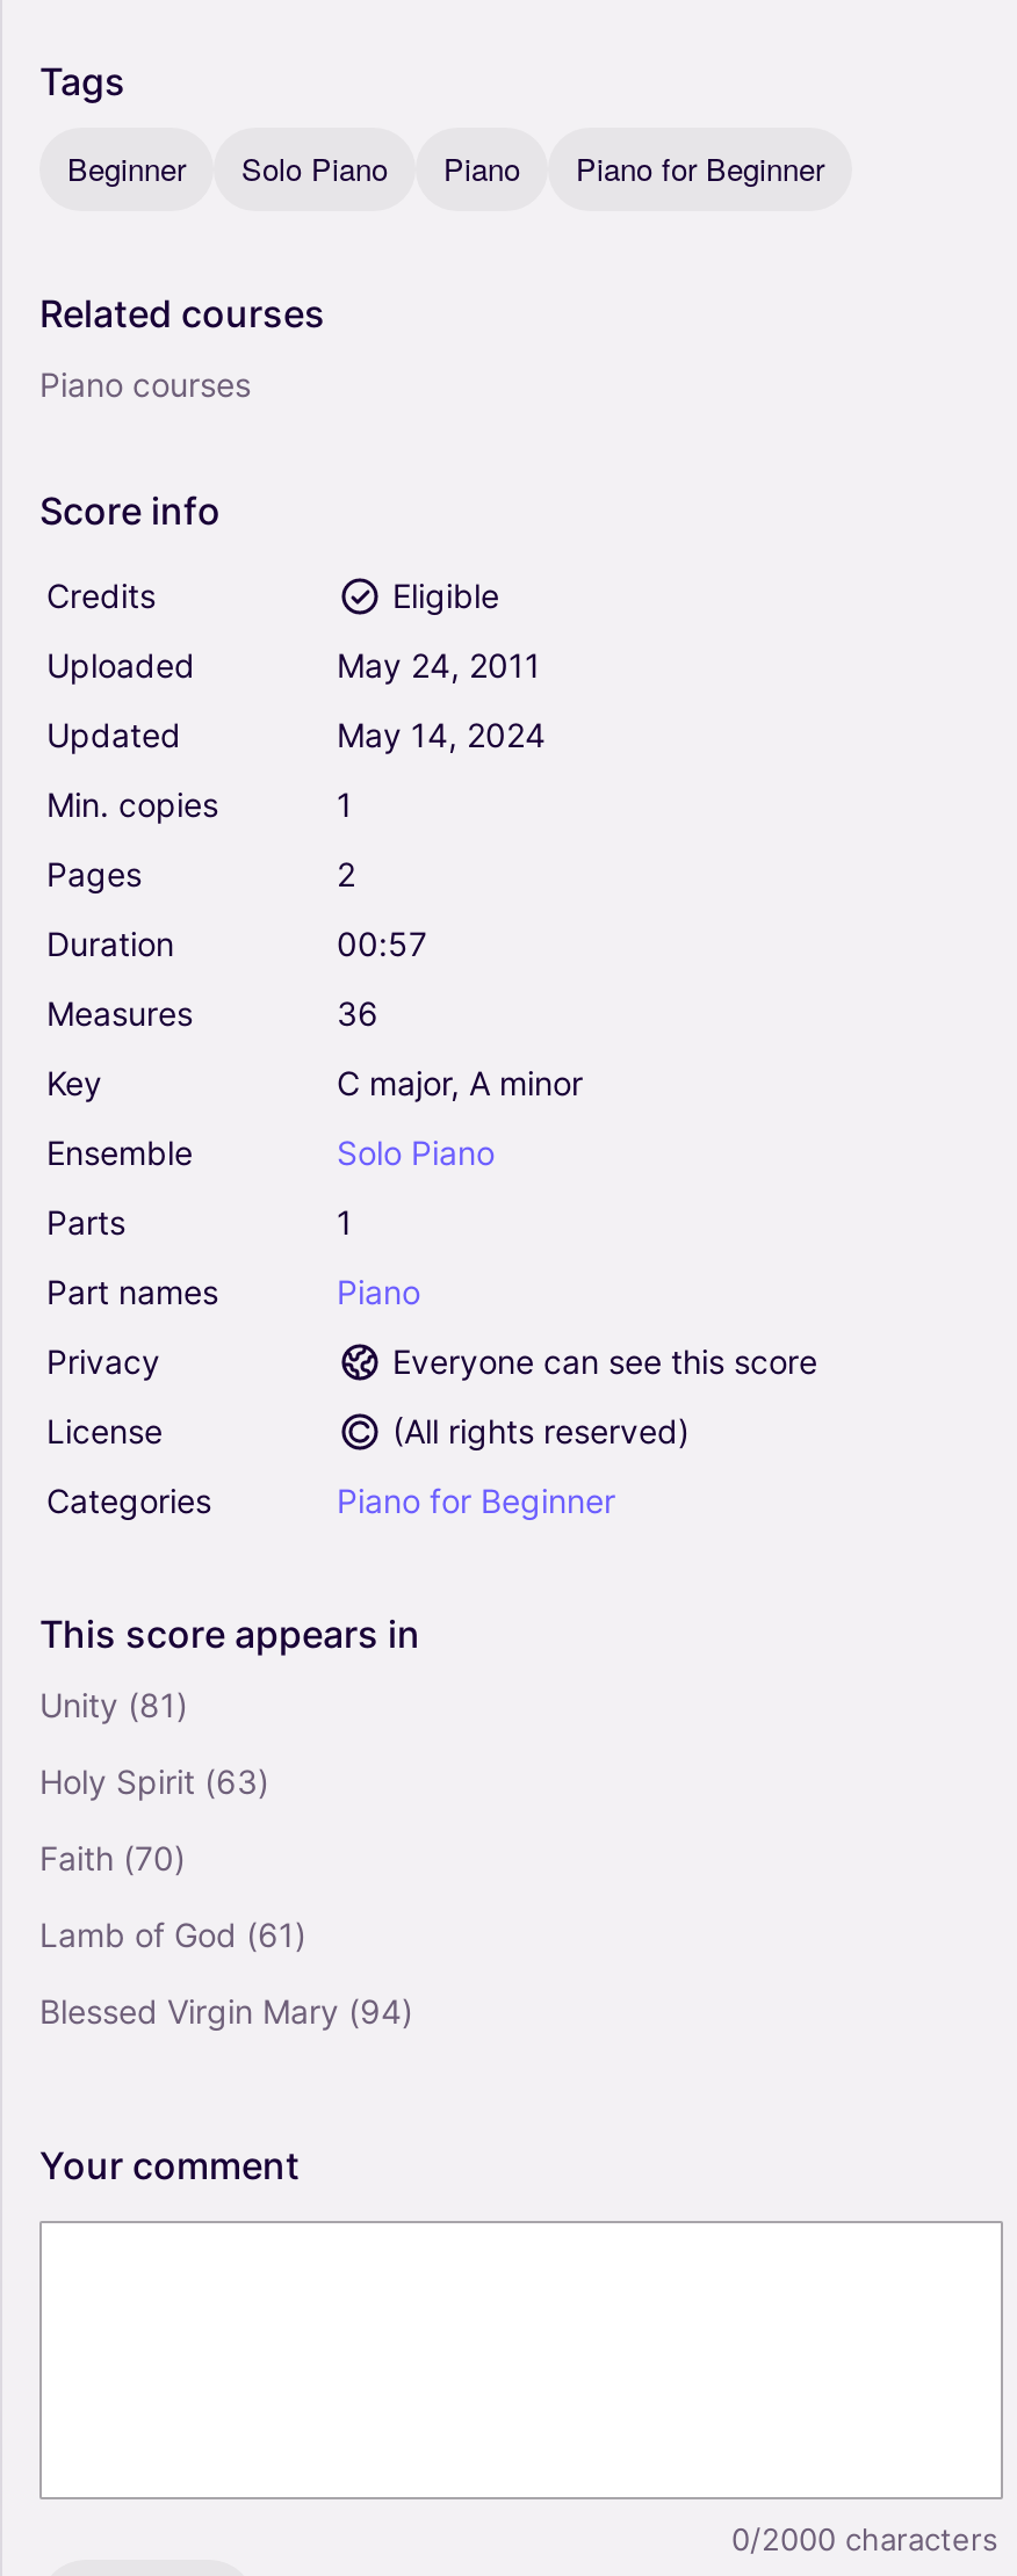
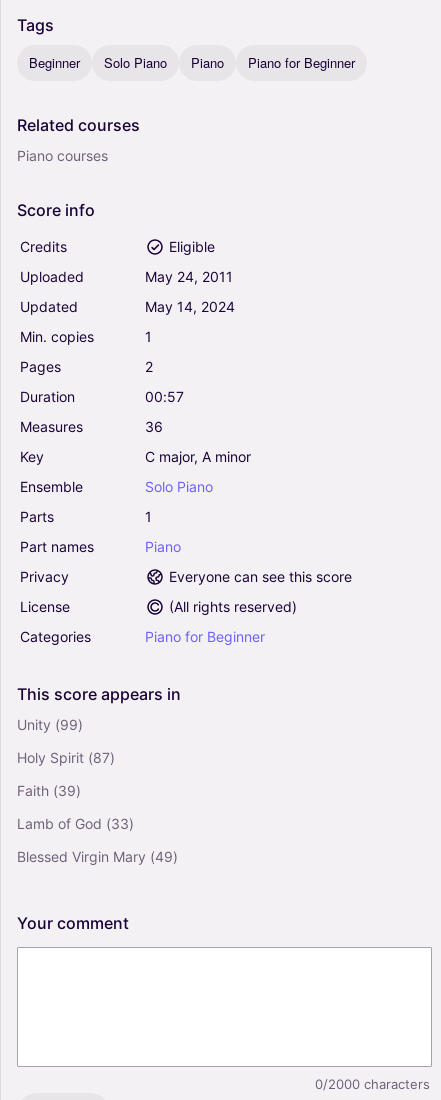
- Unity (81)
+ Unity (99)

- Holy Spirit (63)
+ Holy Spirit (87)

- Faith (70)
+ Faith (39)

- Lamb of God (61)
+ Lamb of God (33)

- Blessed Virgin Mary (94)
+ Blessed Virgin Mary (49)
